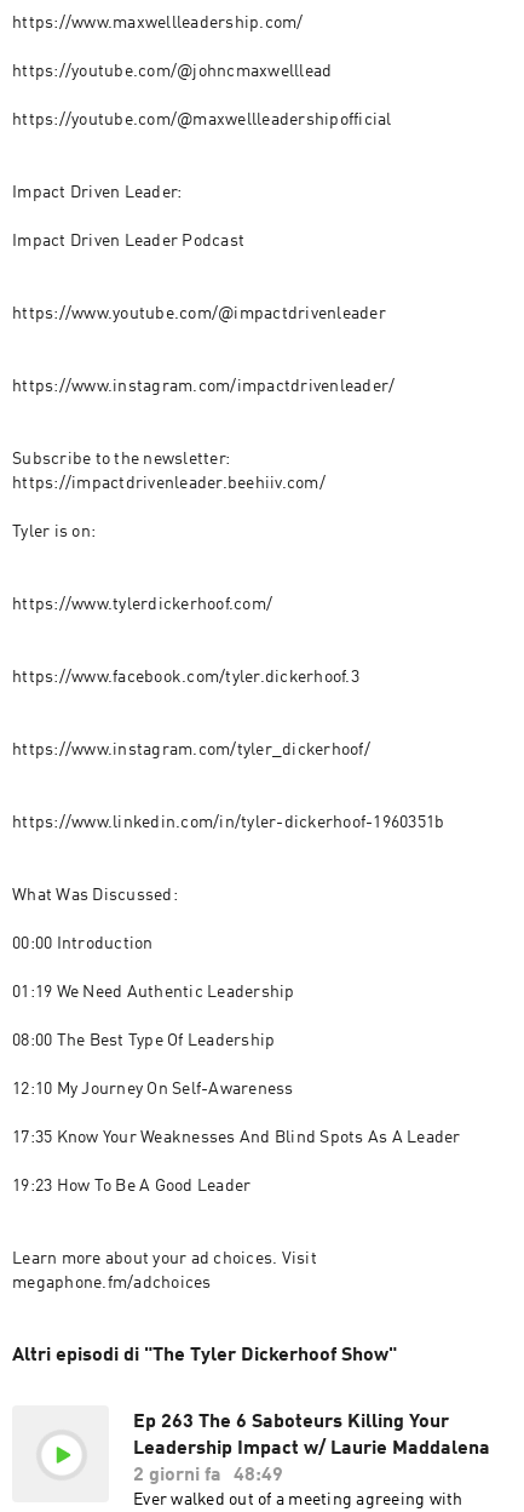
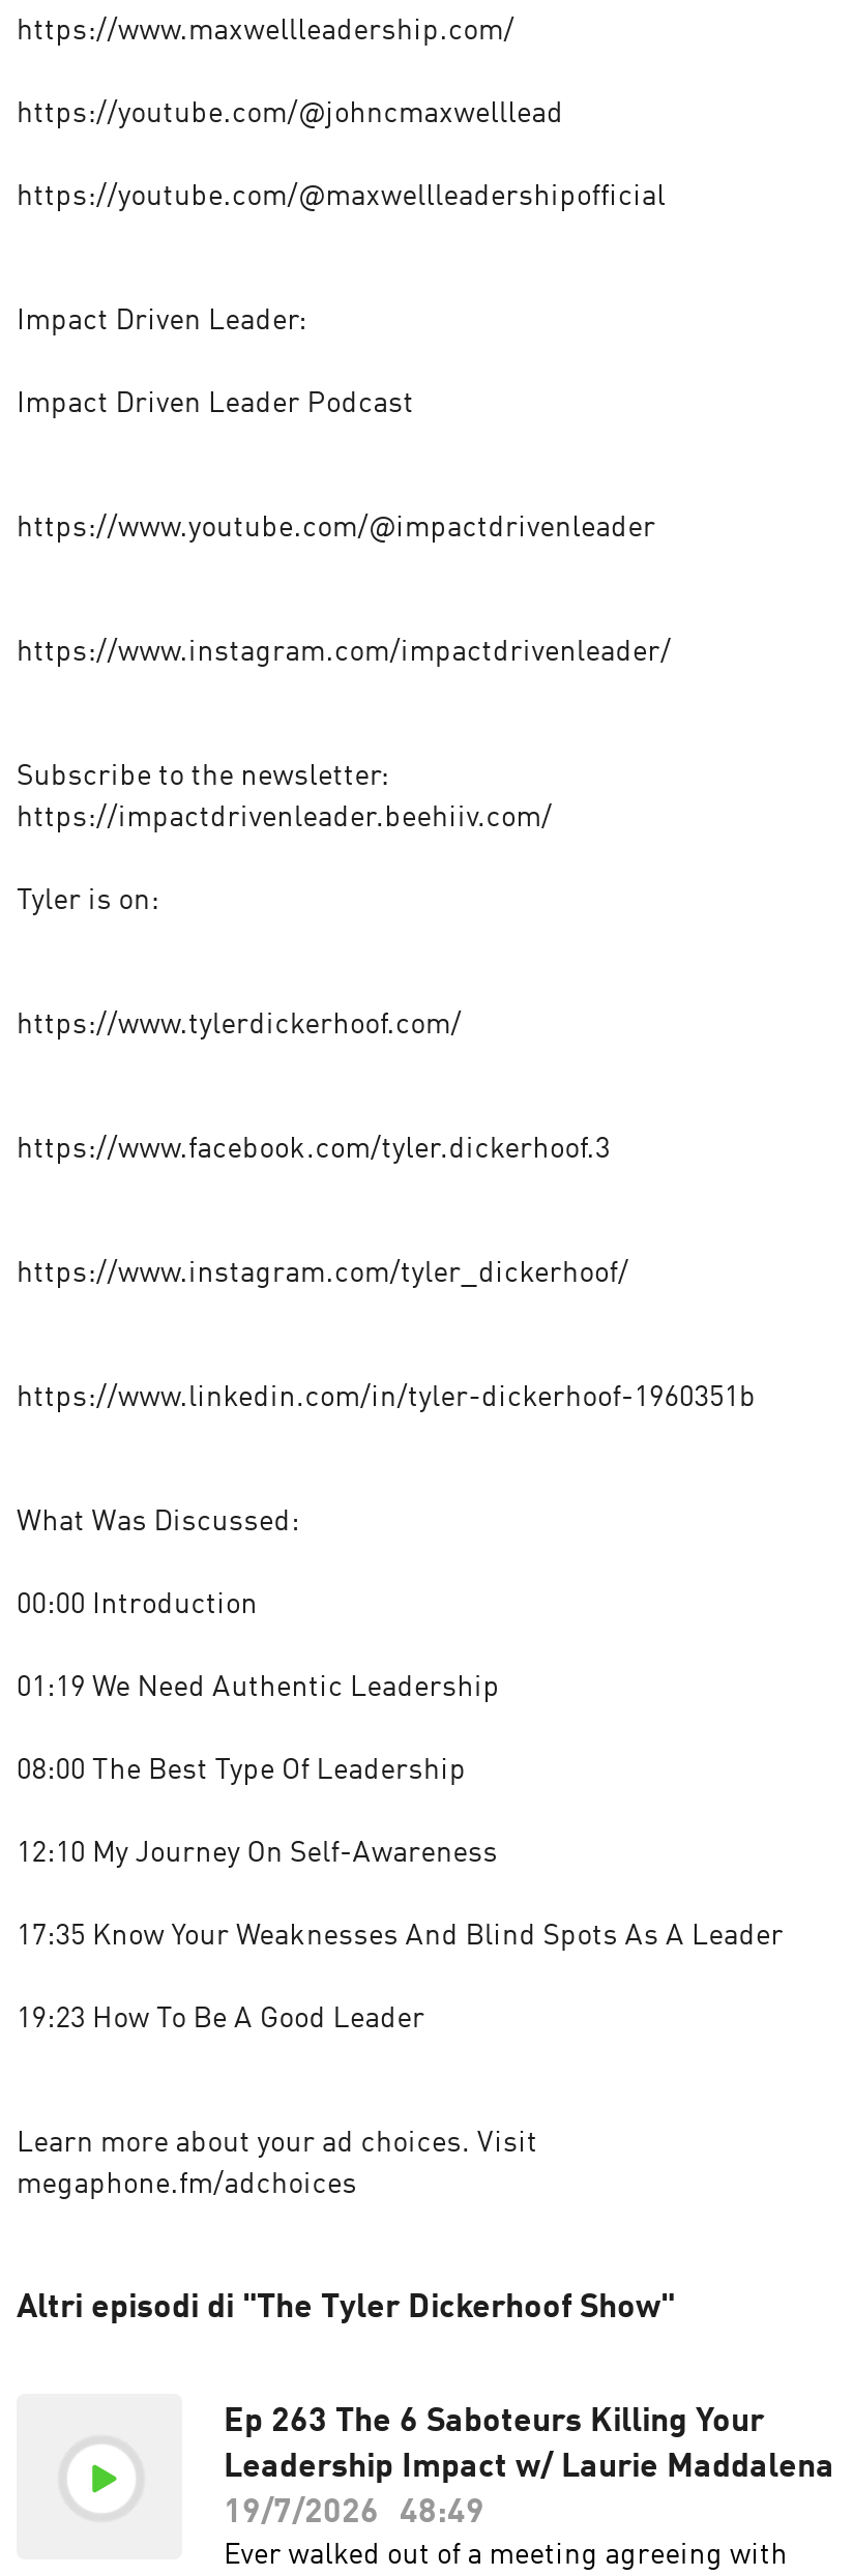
- 2 giorni fa 48:49
+ 19/7/2026 48:49
